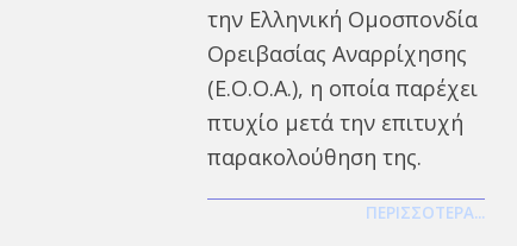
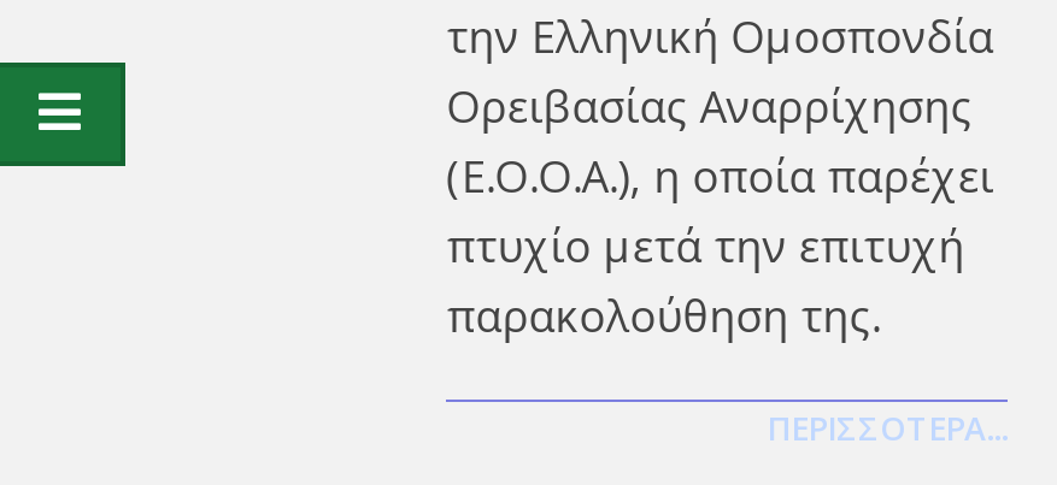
+ [image]
